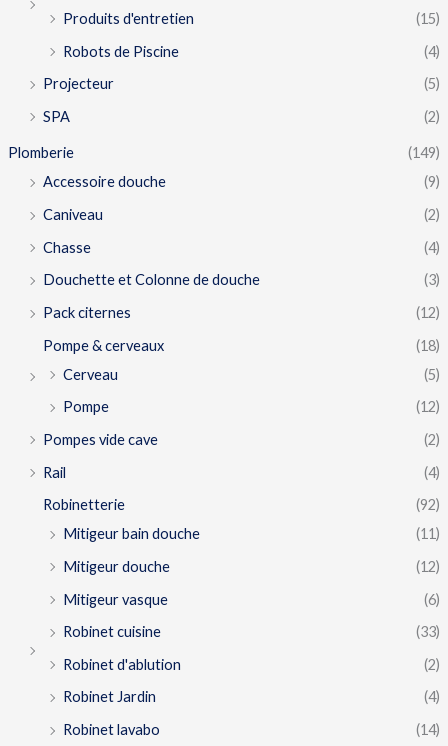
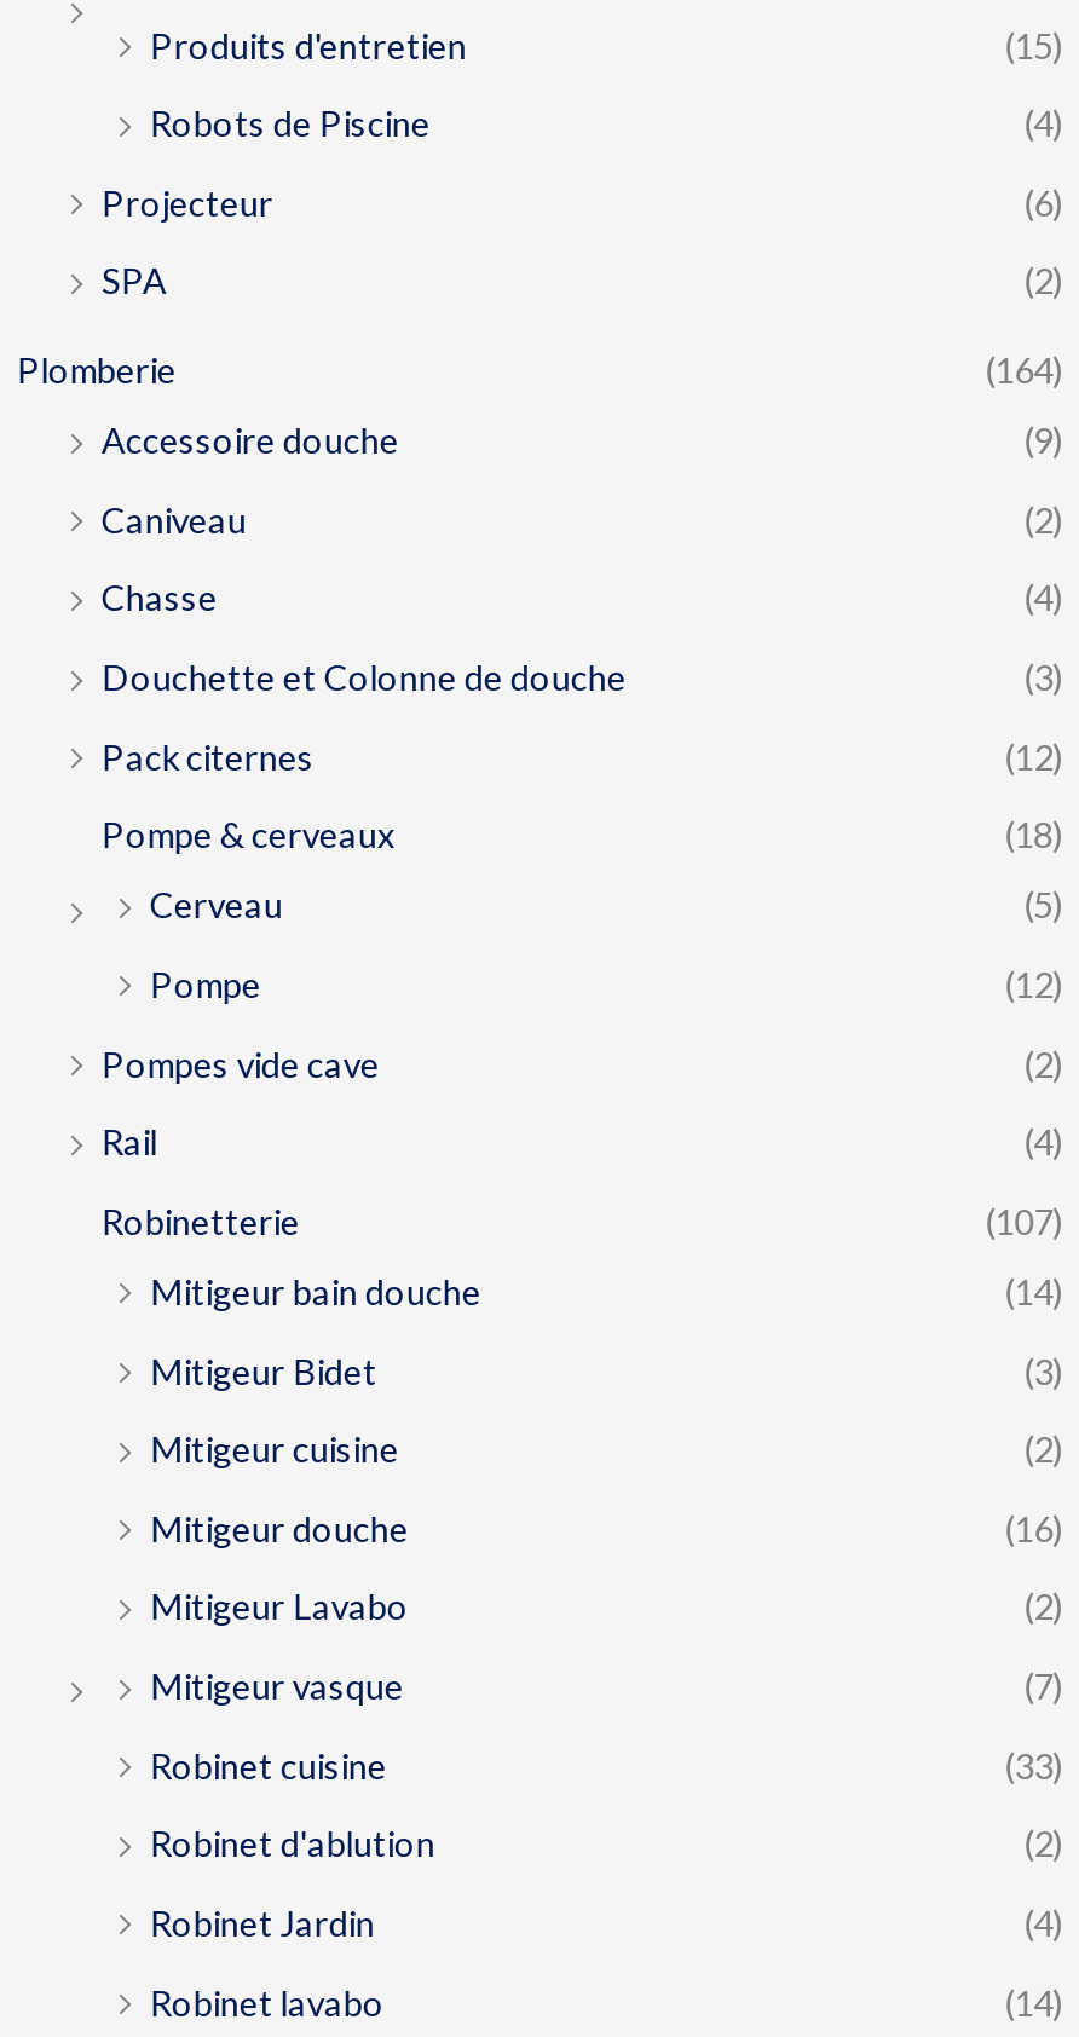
- (5)
+ (6)

- (149)
+ (164)

- (92)
+ (107)

- (11)
+ (14)
+ Mitigeur Bidet
+ (3)
+ Mitigeur cuisine
+ (2)

- (12)
+ (16)
+ Mitigeur Lavabo
+ (2)

- (6)
+ (7)
